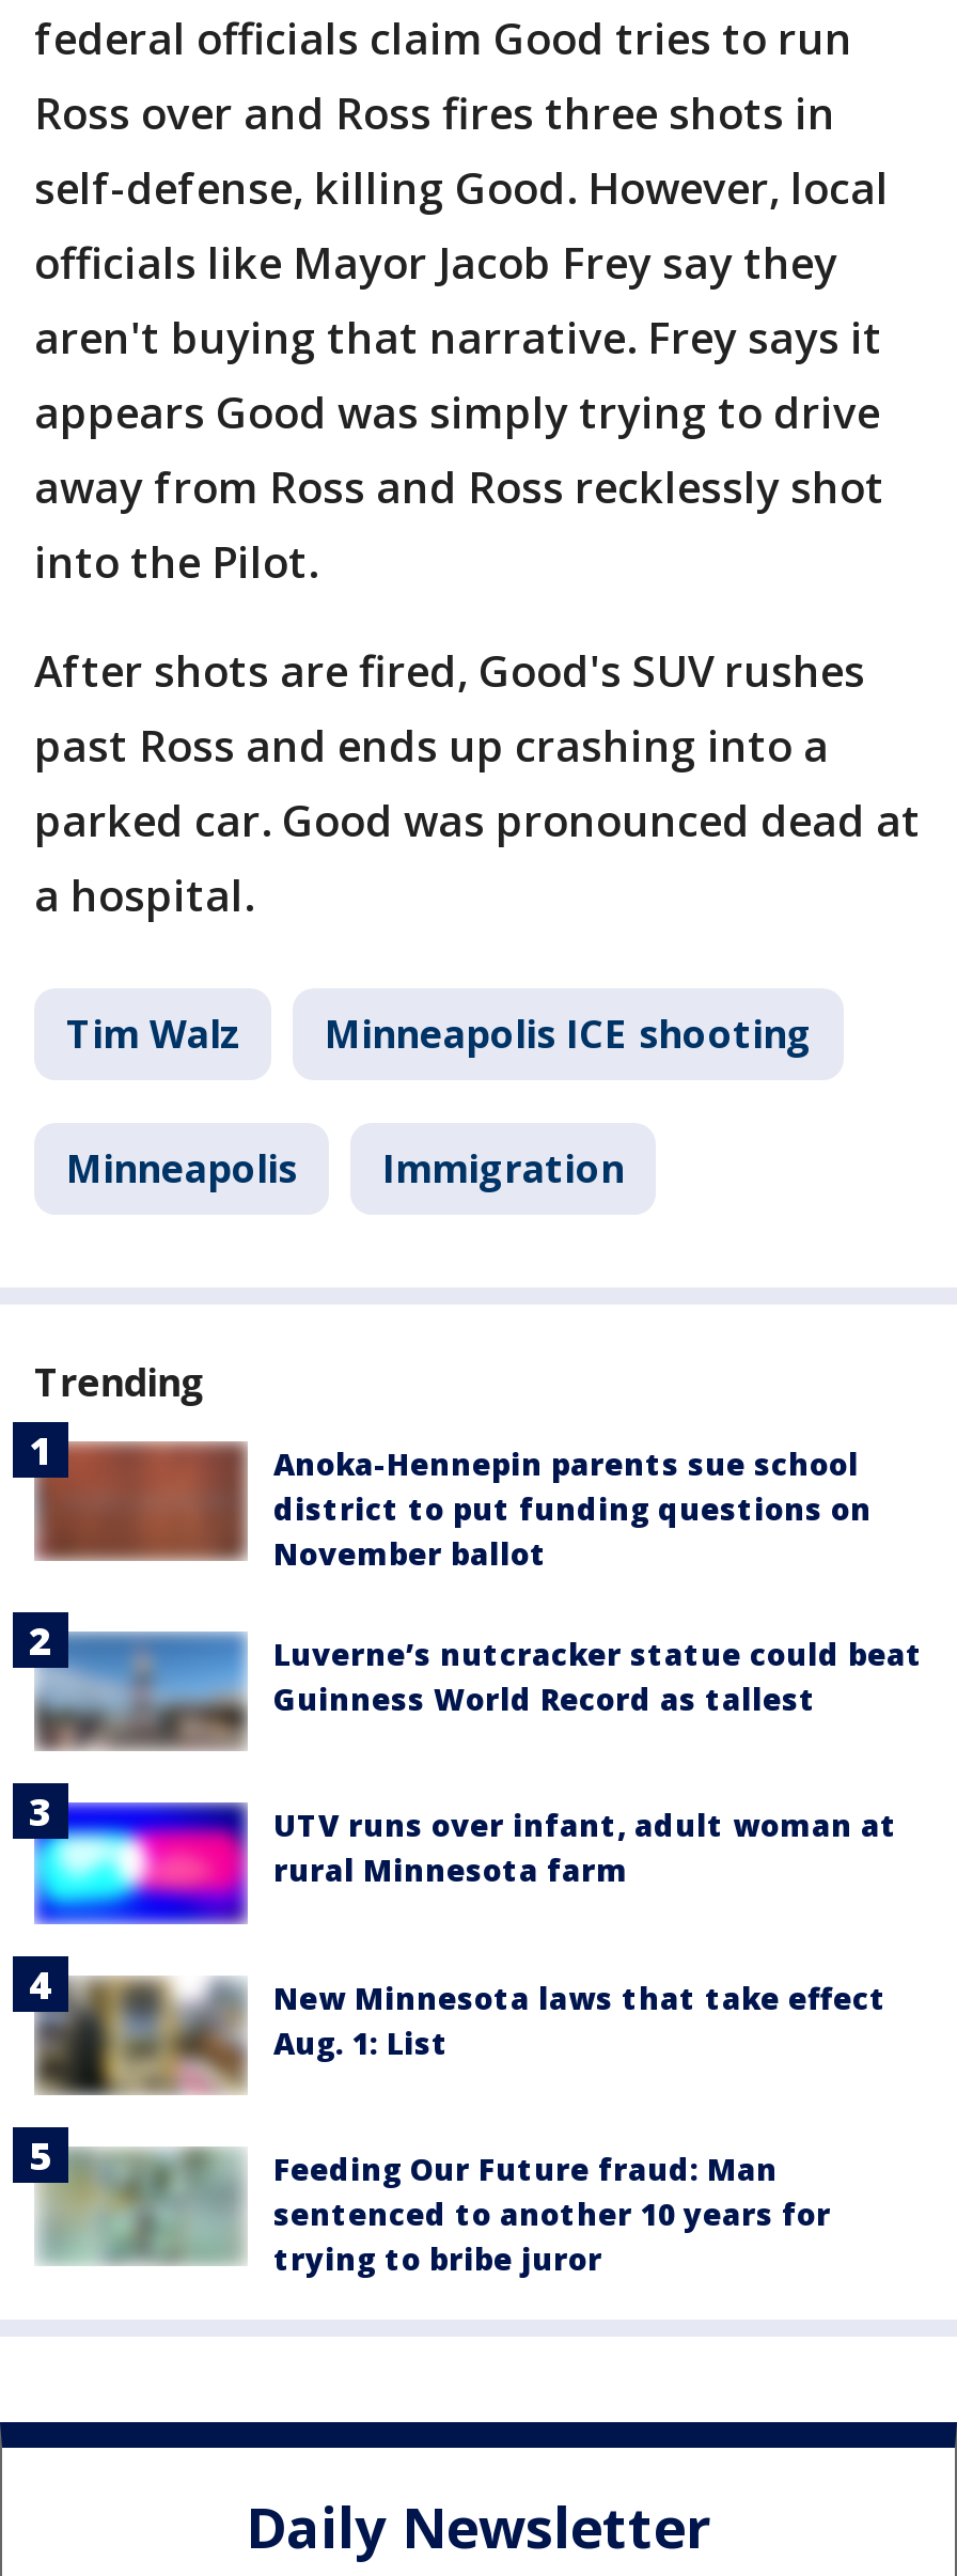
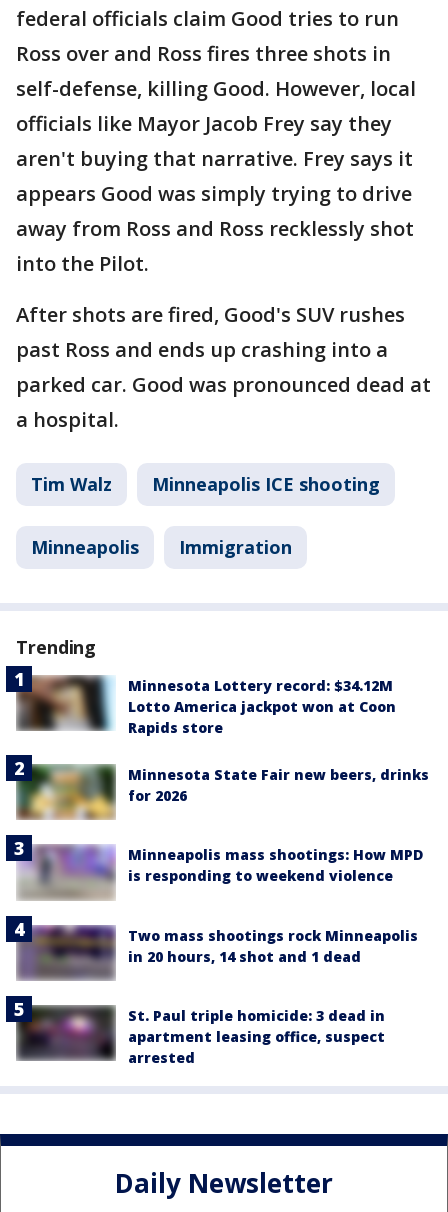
- [image]
- Anoka-Hennepin parents sue school
- district to put funding questions on
- November ballot
+ [image]
+ Minnesota Lottery record: $34.12M
+ Lotto America jackpot won at Coon
+ Rapids store

- [image]
- Luverne’s nutcracker statue could beat
- Guinness World Record as tallest
+ [image]
+ Minnesota State Fair new beers, drinks
+ for 2026

- [image]
- UTV runs over infant, adult woman at
- rural Minnesota farm
+ [image]
+ Minneapolis mass shootings: How MPD
+ is responding to weekend violence

- [image]
- New Minnesota laws that take effect
- Aug. 1: List
+ [image]
+ Two mass shootings rock Minneapolis
+ in 20 hours, 14 shot and 1 dead

- [image]
- Feeding Our Future fraud: Man
- sentenced to another 10 years for
- trying to bribe juror
+ [image]
+ St. Paul triple homicide: 3 dead in
+ apartment leasing office, suspect
+ arrested
